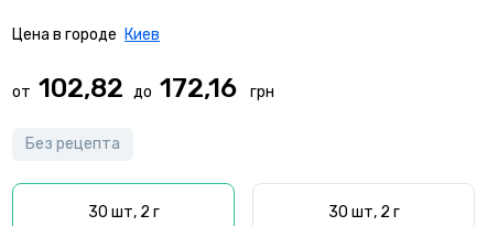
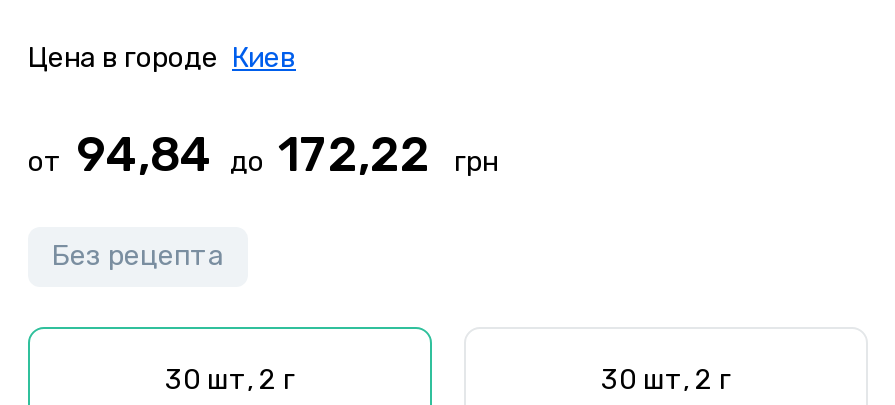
- от 102,82 до 172,16
+ от 94,84 до 172,22
